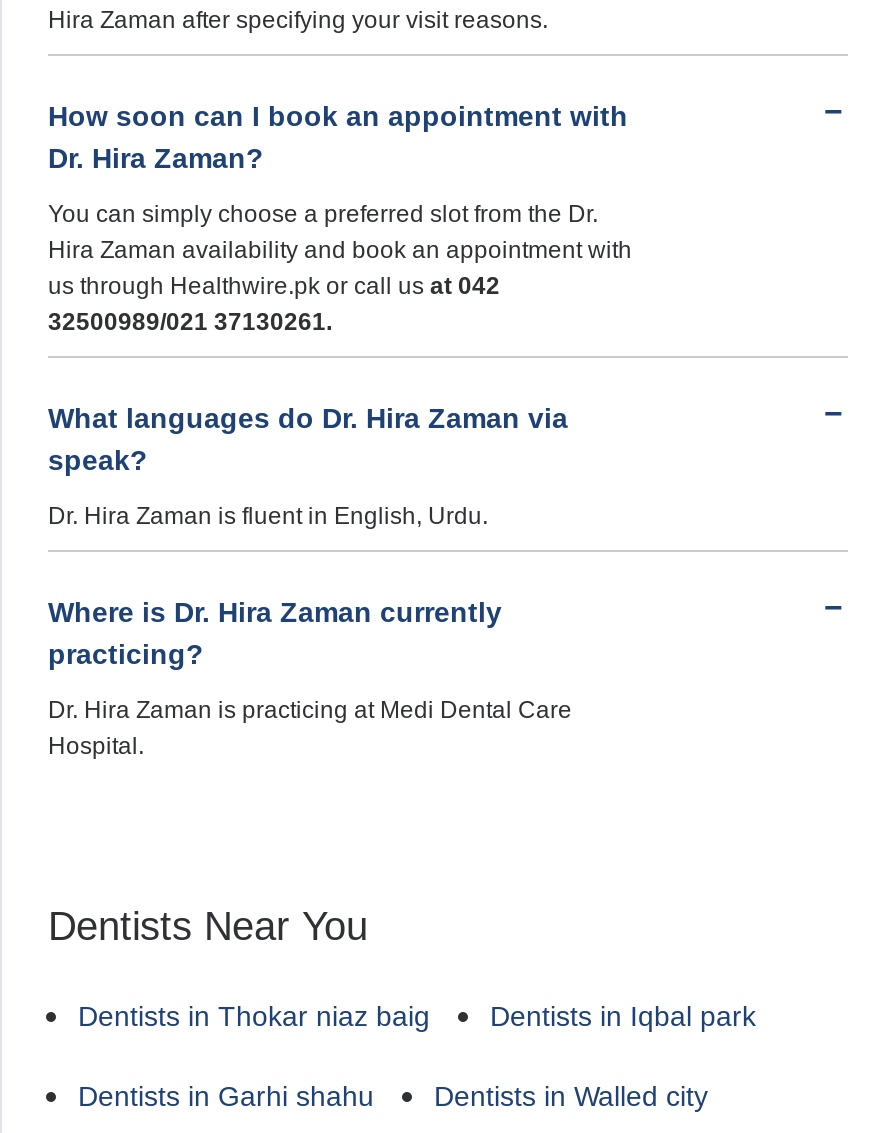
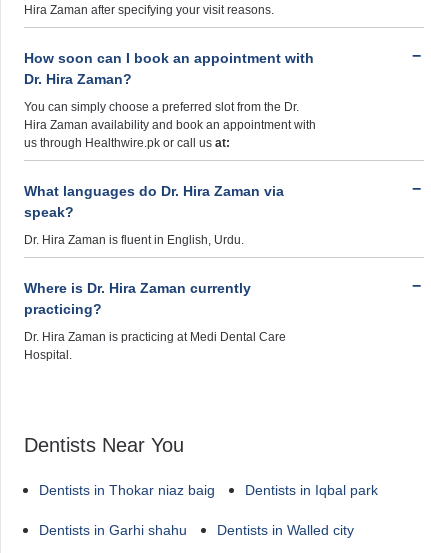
- us through Healthwire.pk or call us at 042
- 32500989/021 37130261.
+ us through Healthwire.pk or call us at:
